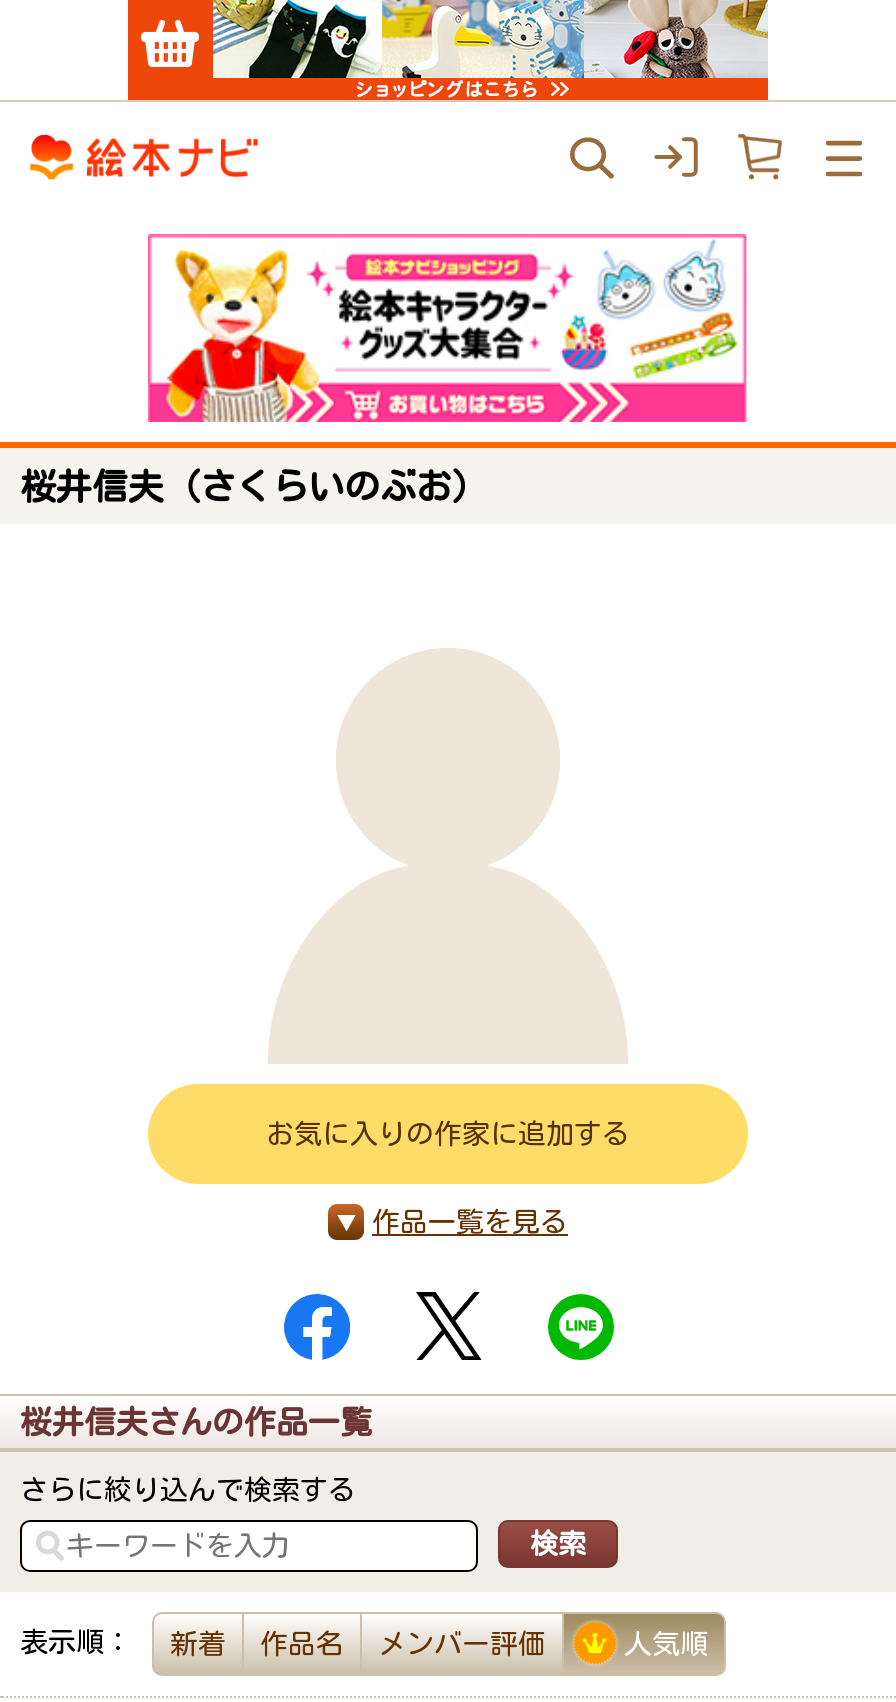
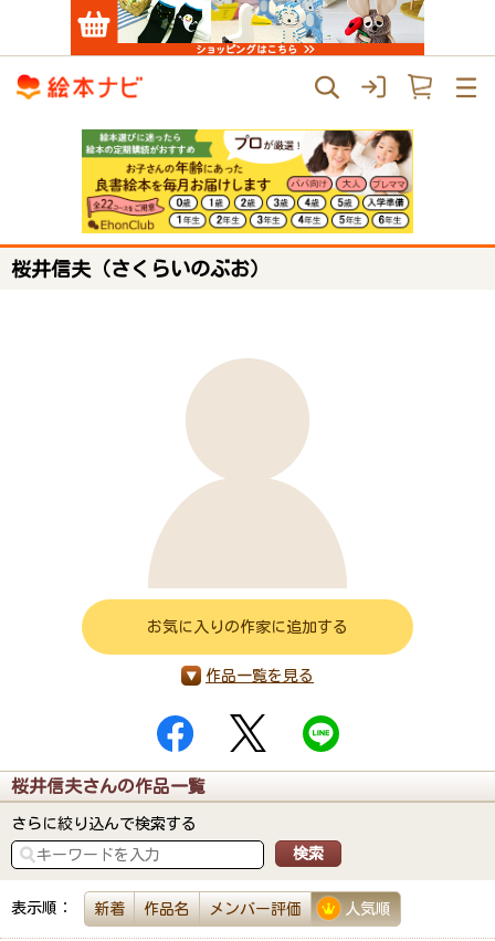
- [image]
+ [image]
